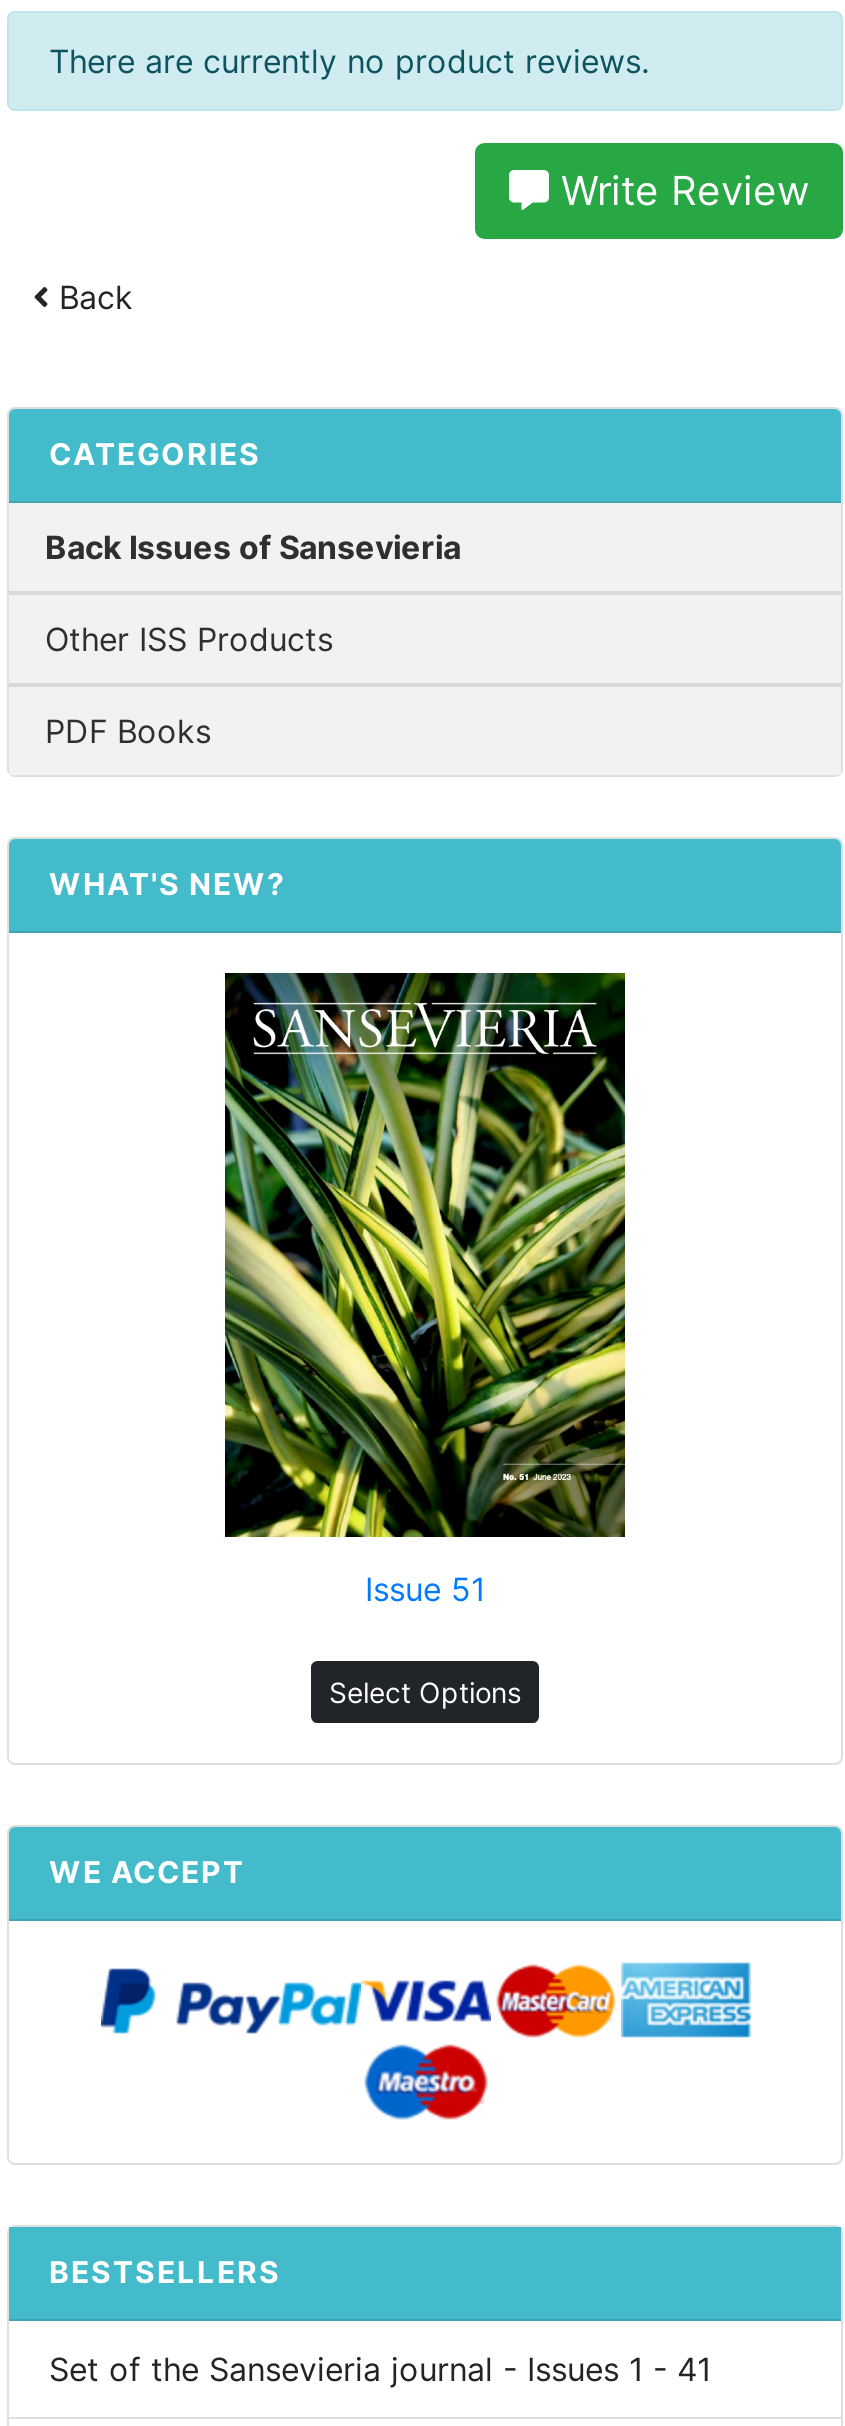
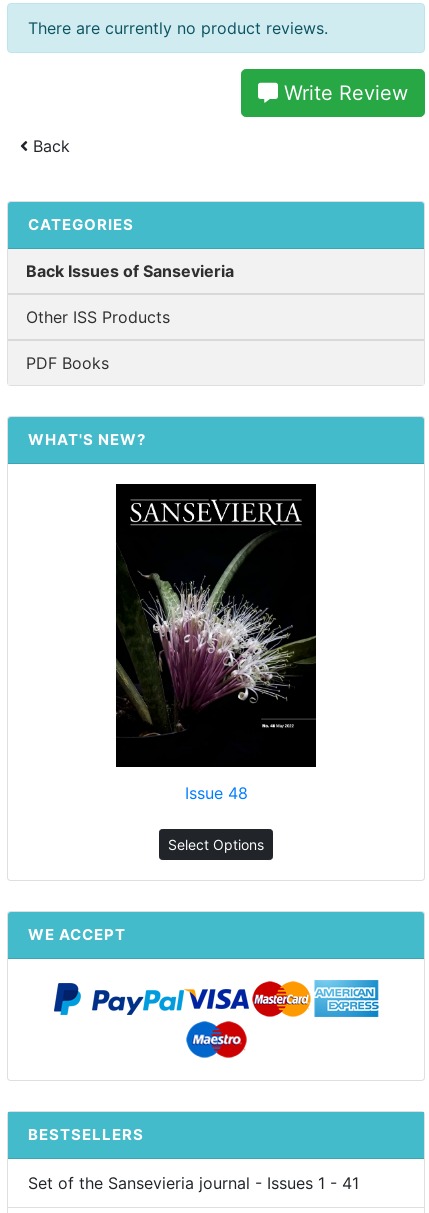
- [image]
- Issue 51
+ [image]
+ Issue 48
